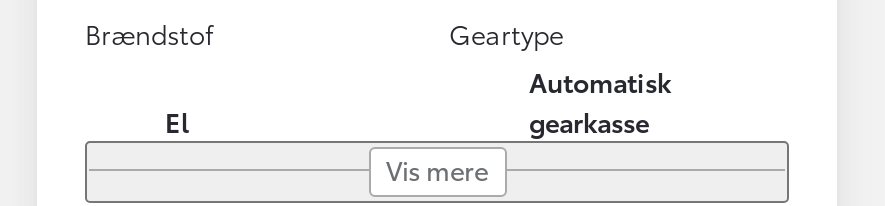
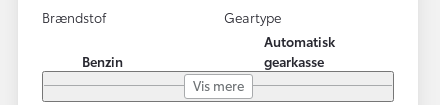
- El
+ Benzin
